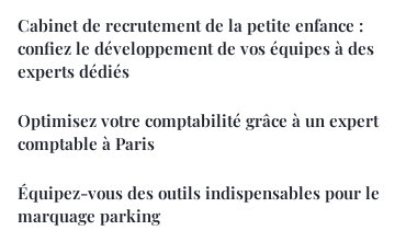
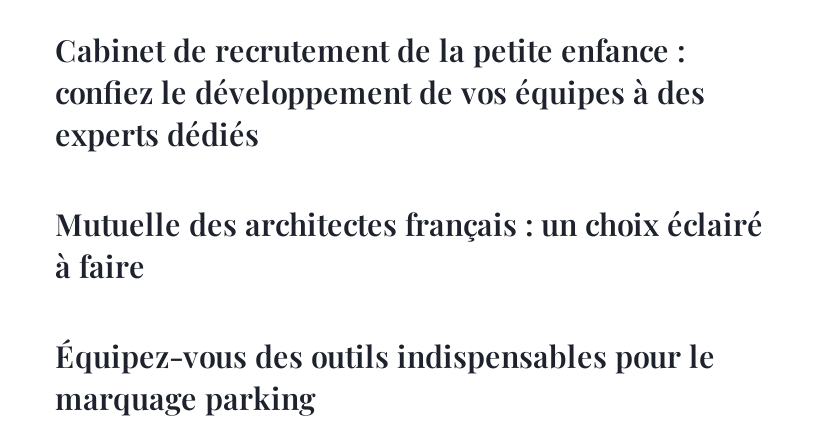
- Optimisez votre comptabilité grâce à un expert
- comptable à Paris
+ Mutuelle des architectes français : un choix éclairé
+ à faire
